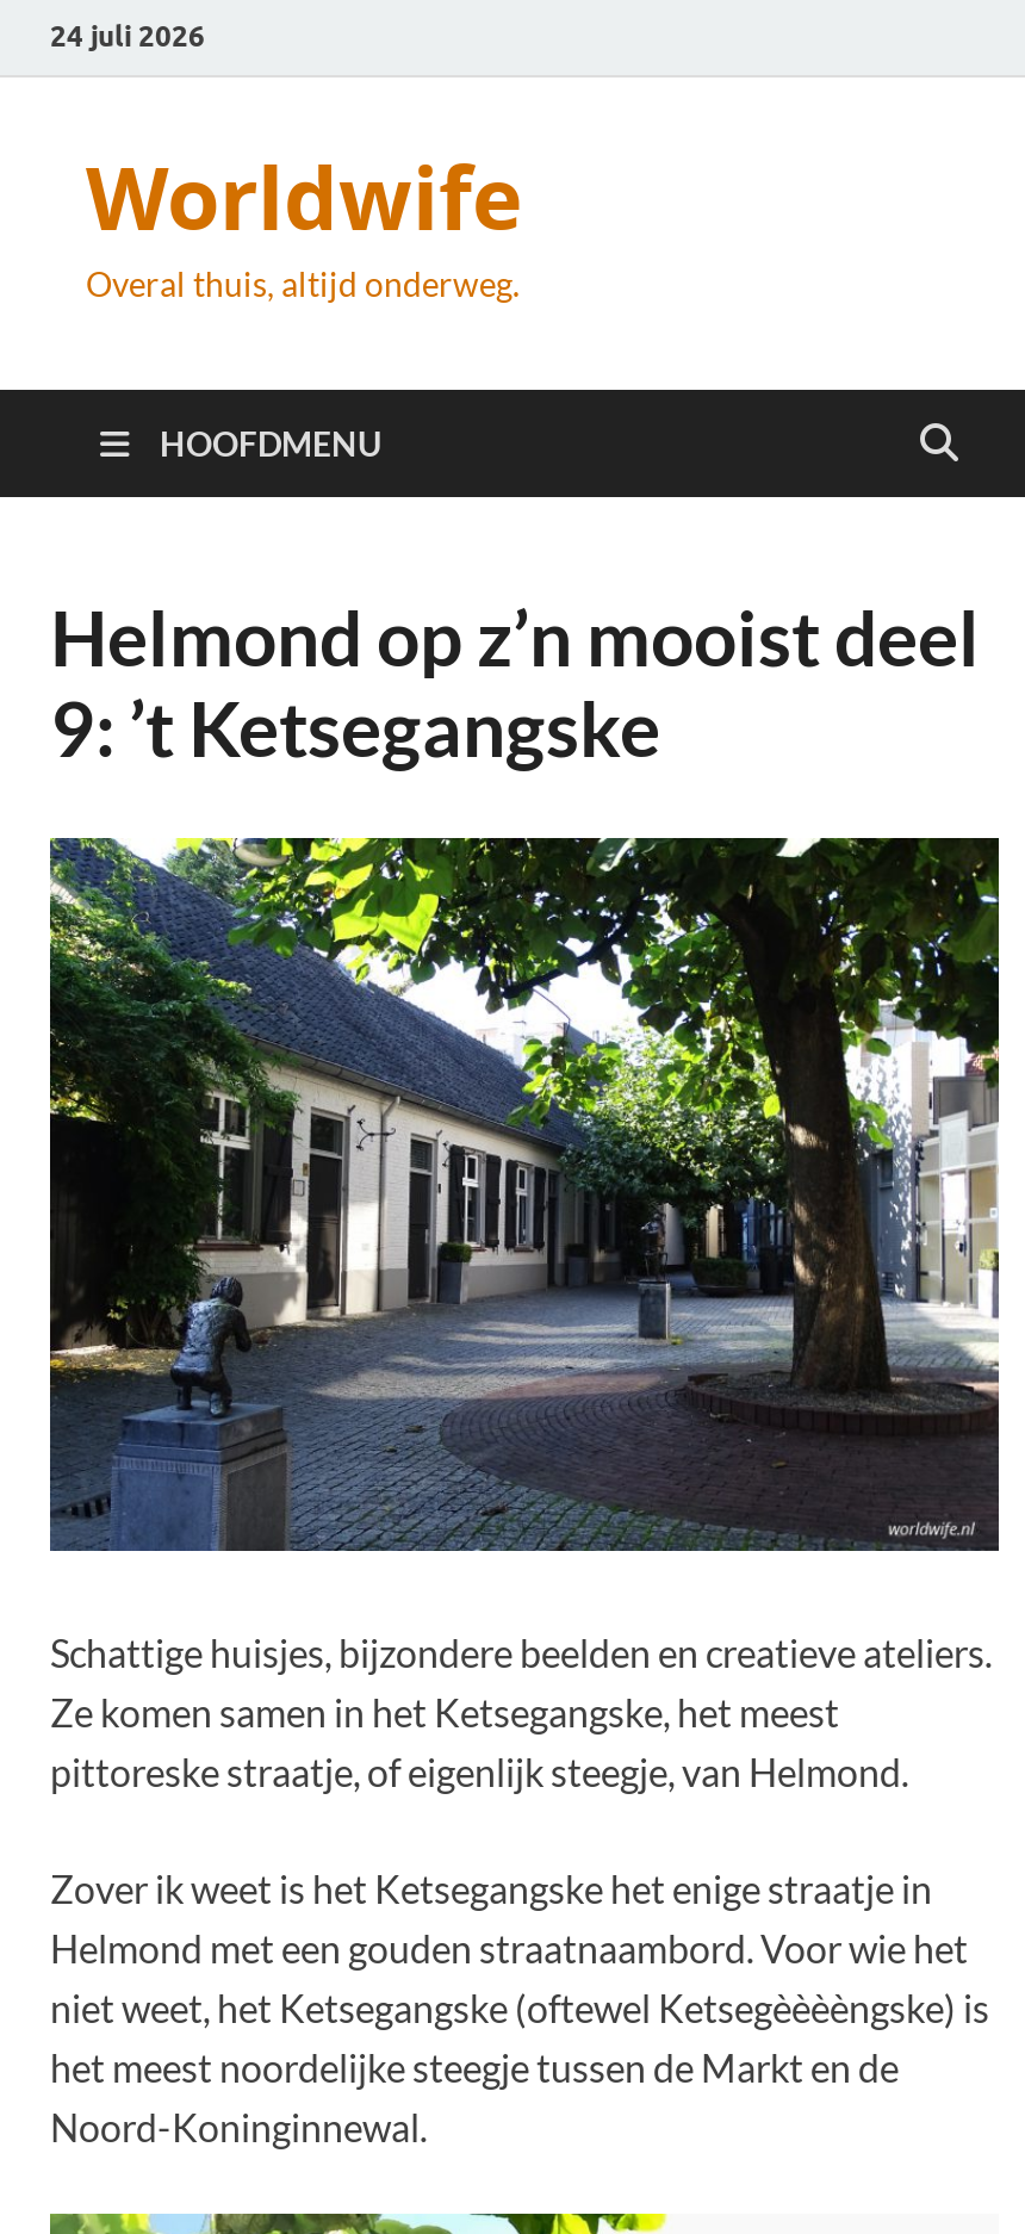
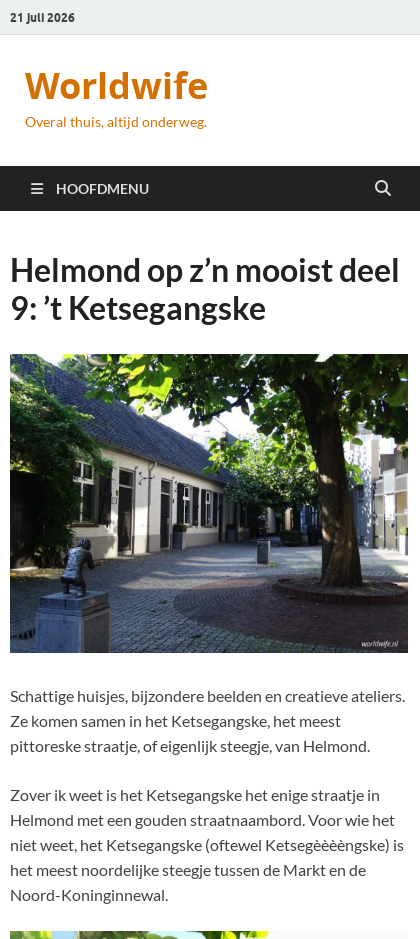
- 24 juli 2026
+ 21 juli 2026
